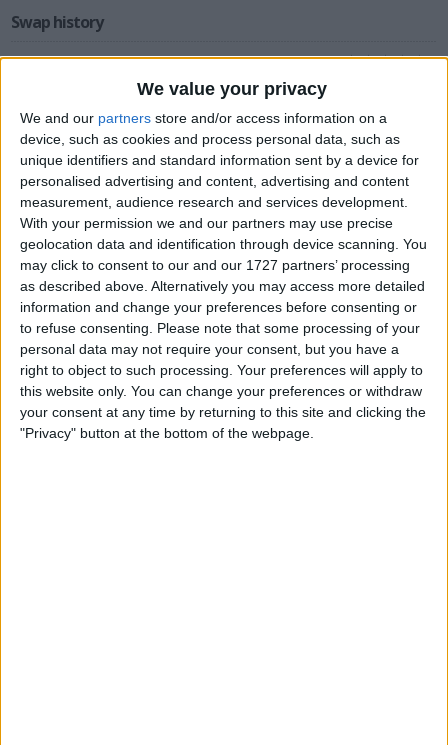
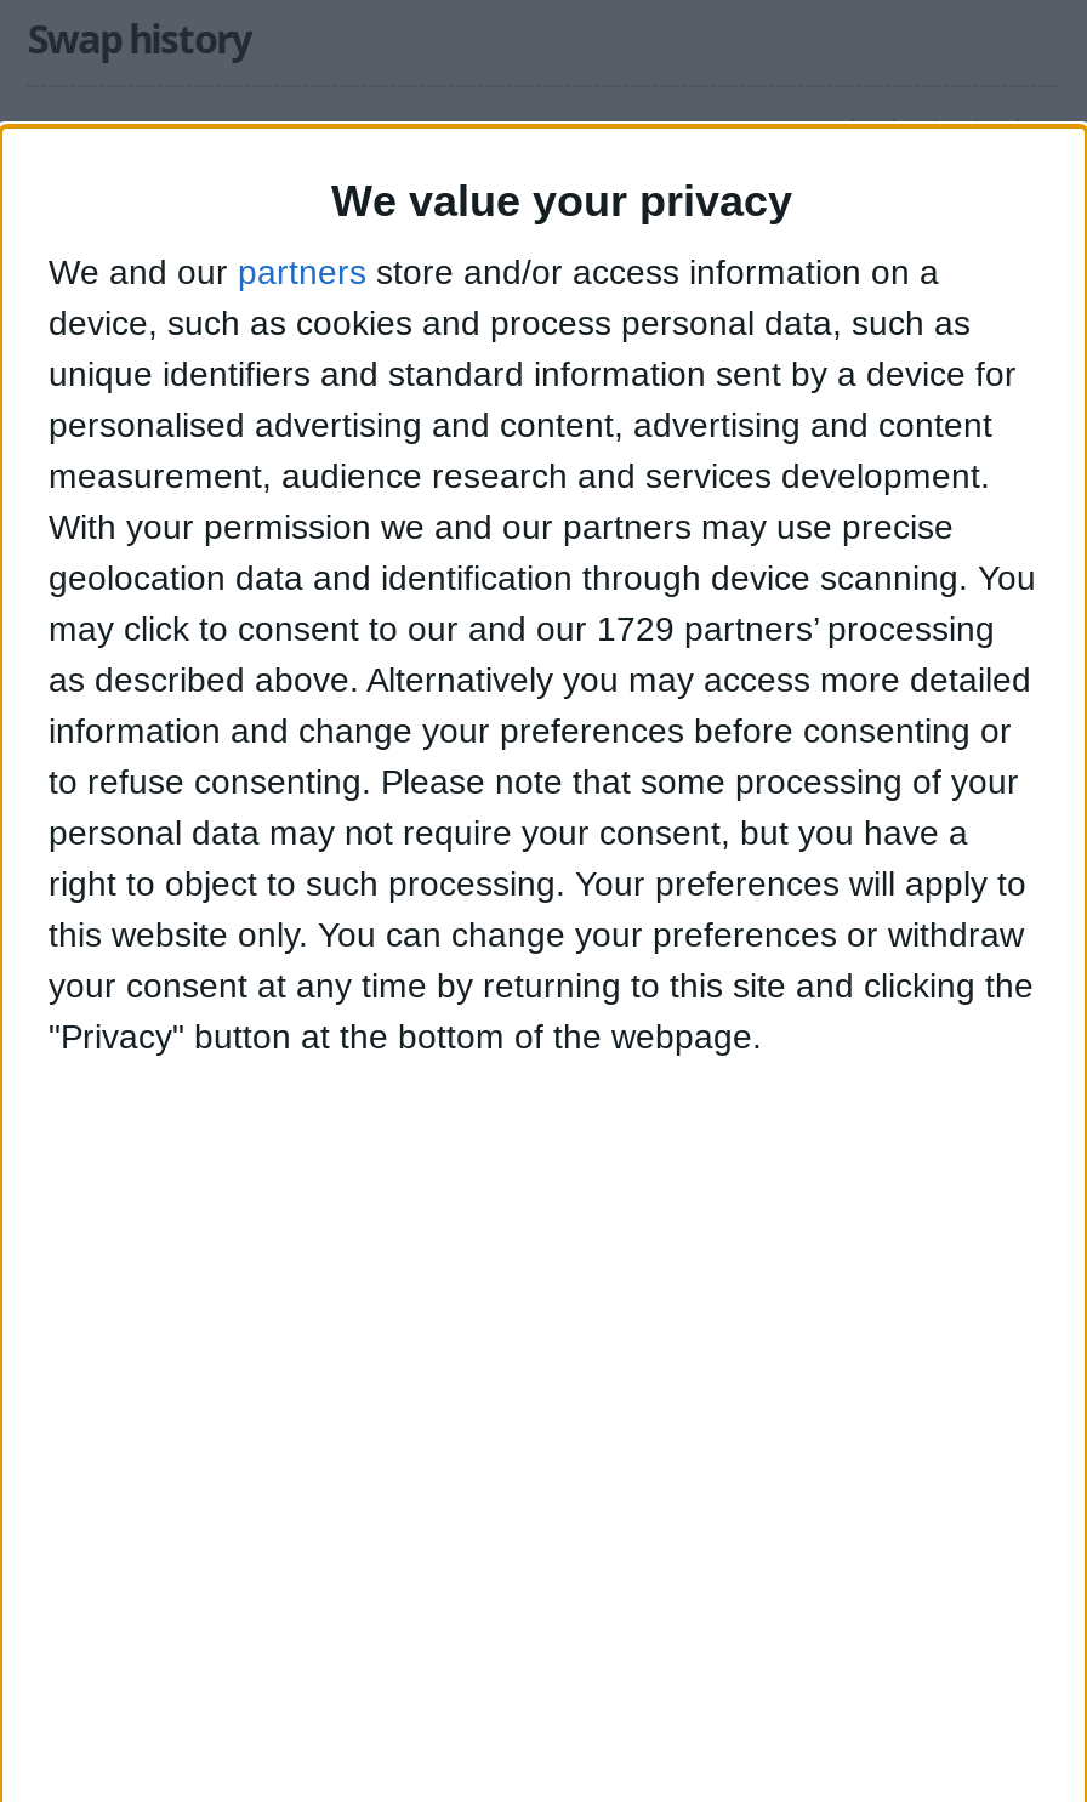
- may click to consent to our and our 1727 partners’ processing
+ may click to consent to our and our 1729 partners’ processing
